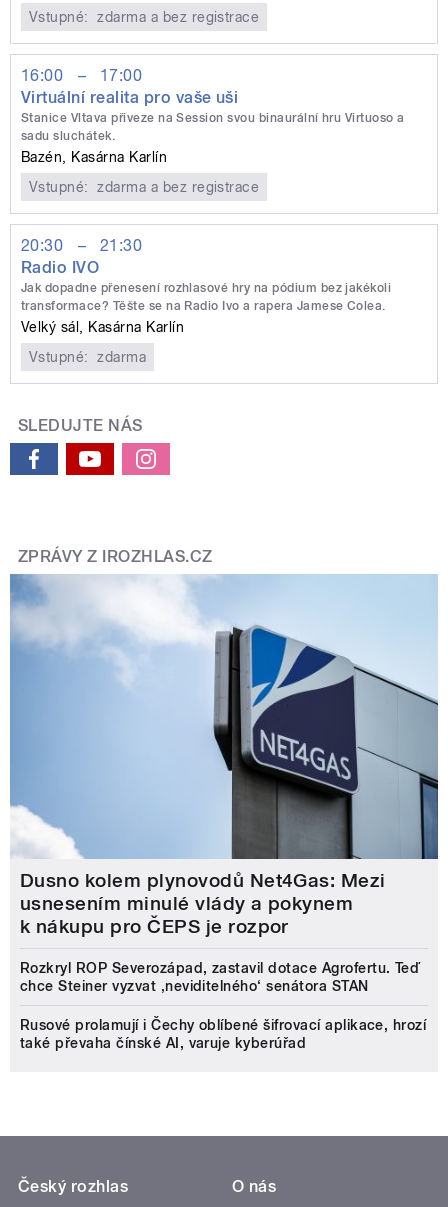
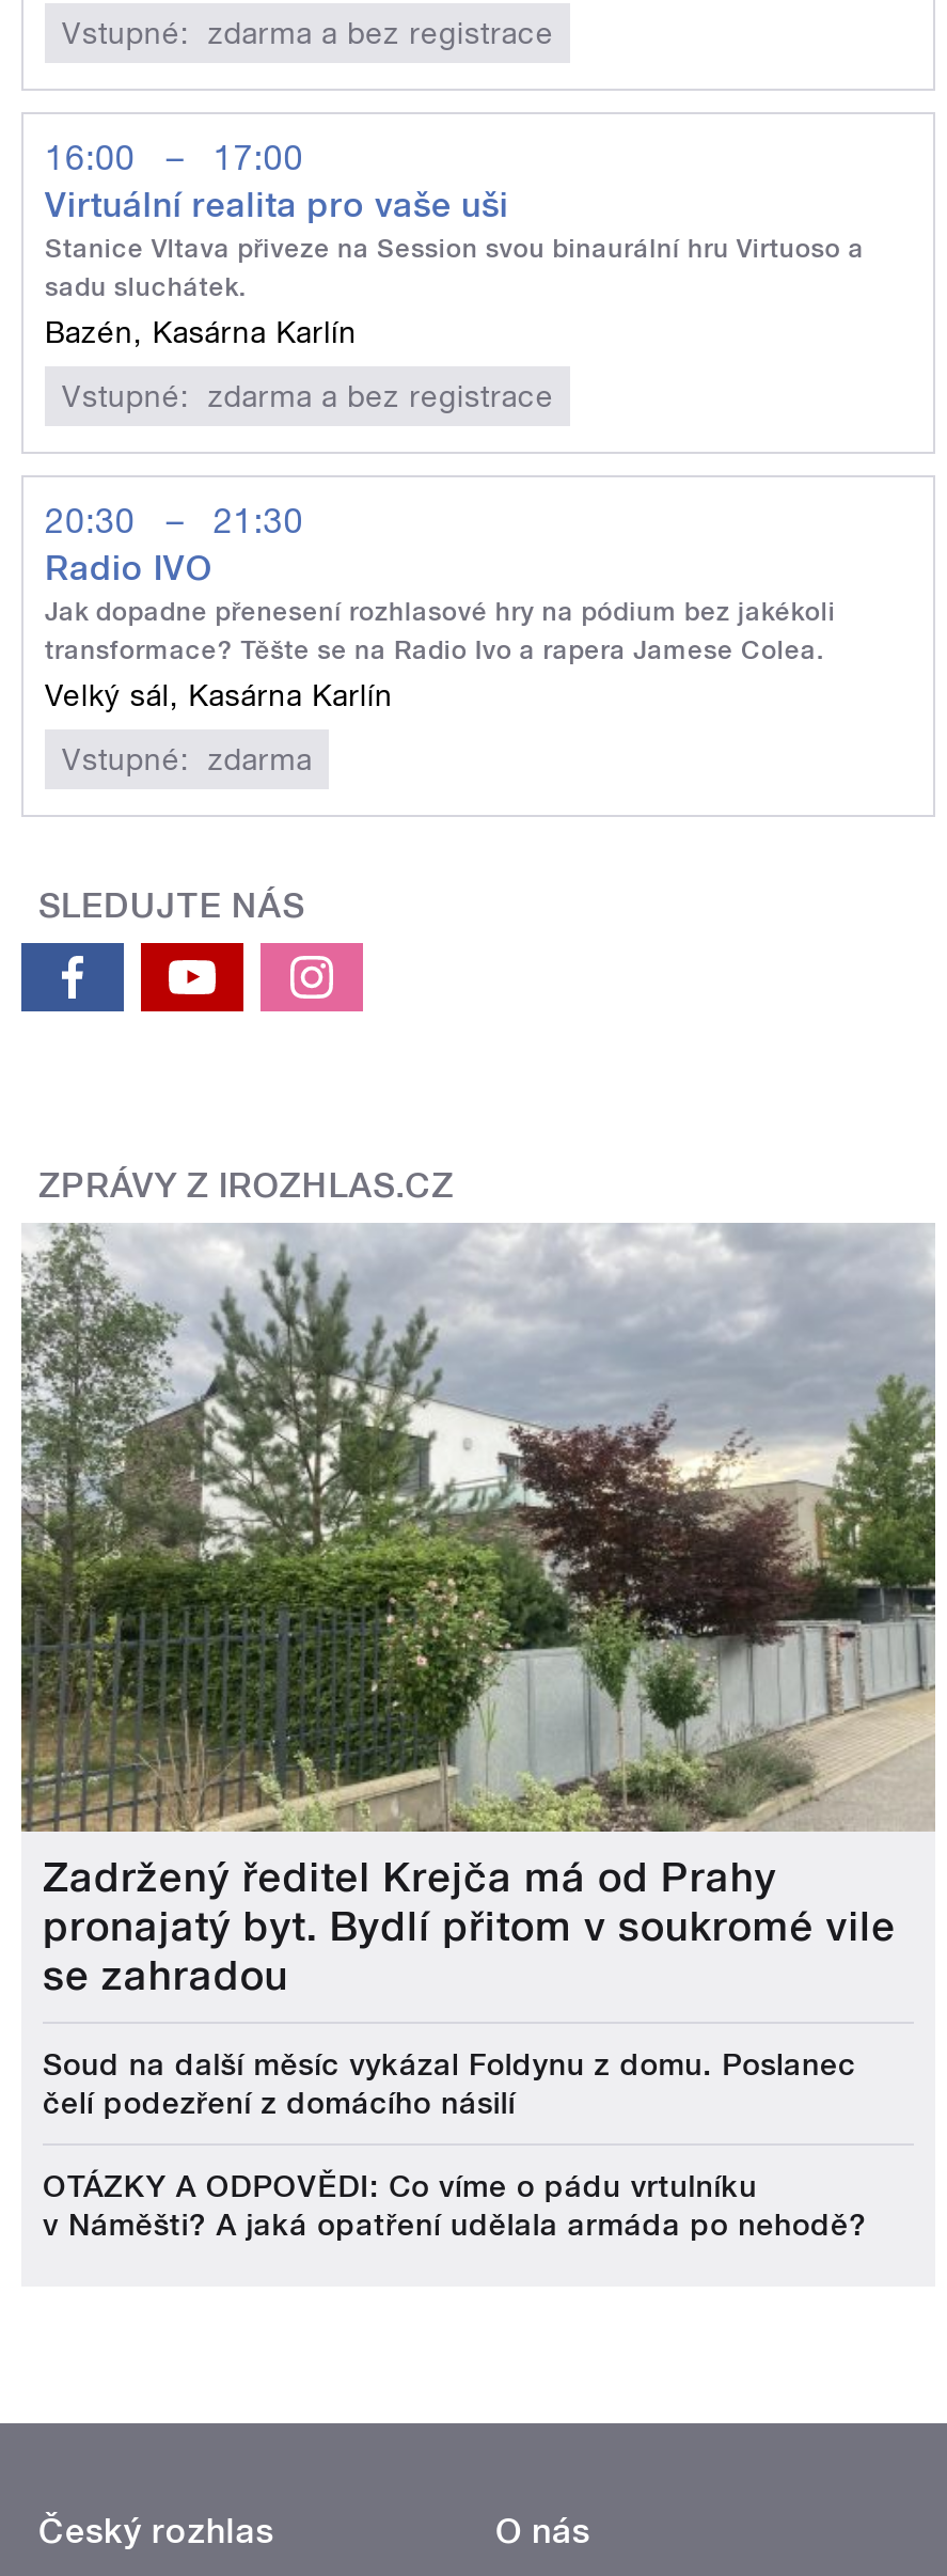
- [image]
- Dusno kolem plynovodů Net4Gas: Mezi
- usnesením minulé vlády a pokynem
- k nákupu pro ČEPS je rozpor
+ [image]
+ Zadržený ředitel Krejča má od Prahy
+ pronajatý byt. Bydlí přitom v soukromé vile
+ se zahradou

- Rozkryl ROP Severozápad, zastavil dotace Agrofertu. Teď
- chce Steiner vyzvat ‚neviditelného‘ senátora STAN
+ Soud na další měsíc vykázal Foldynu z domu. Poslanec
+ čelí podezření z domácího násilí

- Rusové prolamují i Čechy oblíbené šifrovací aplikace, hrozí
- také převaha čínské AI, varuje kyberúřad
+ OTÁZKY A ODPOVĚDI: Co víme o pádu vrtulníku
+ v Náměšti? A jaká opatření udělala armáda po nehodě?
